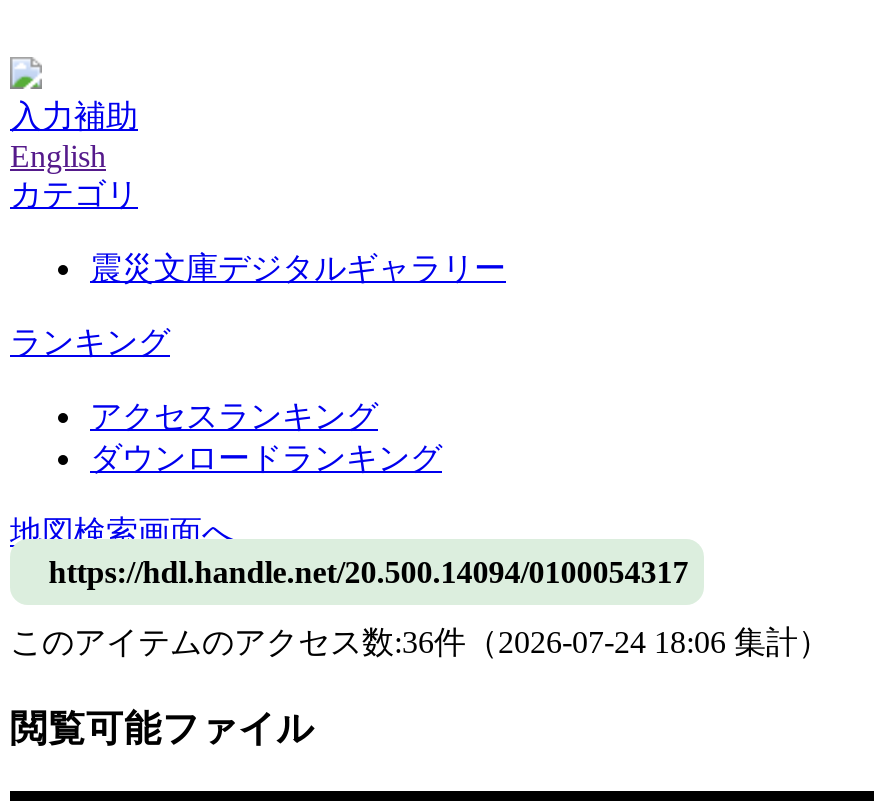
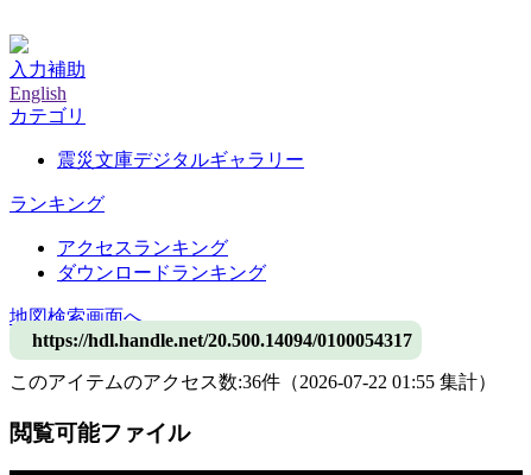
- このアイテムのアクセス数:36件（2026-07-24 18:06 集計）
+ このアイテムのアクセス数:36件（2026-07-22 01:55 集計）
